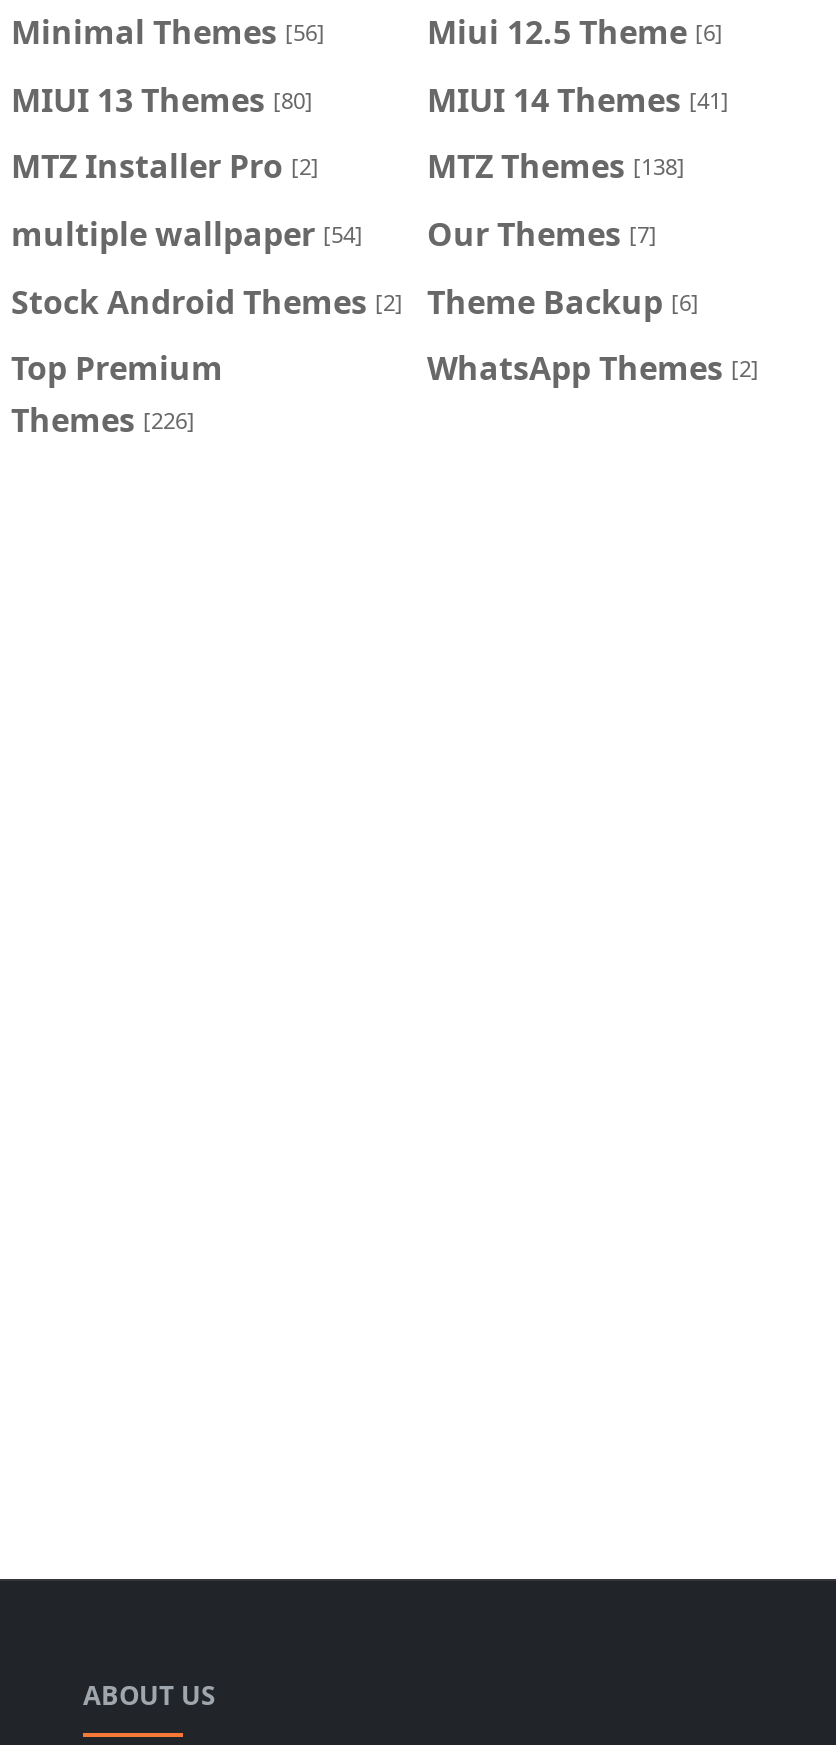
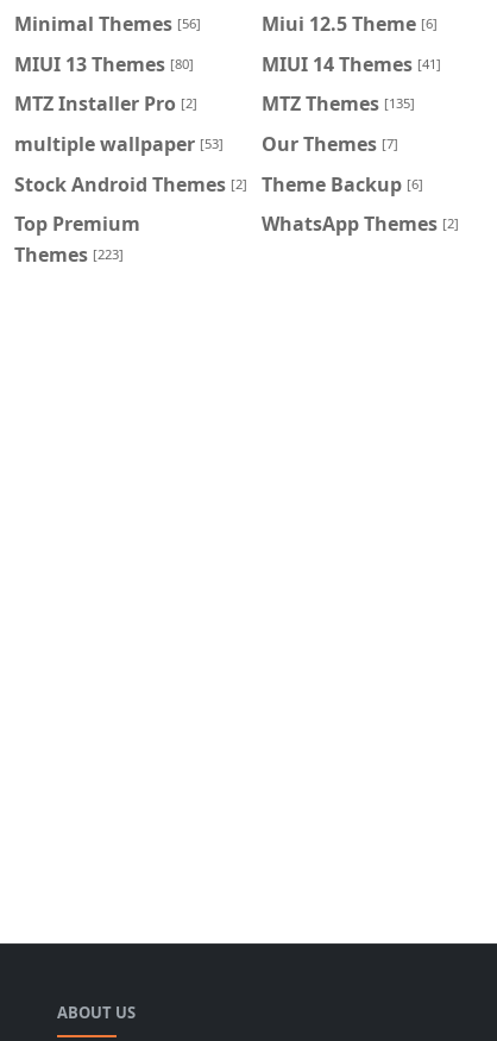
- MTZ Themes [138]
+ MTZ Themes [135]

- multiple wallpaper [54]
+ multiple wallpaper [53]

- Themes [226]
+ Themes [223]
